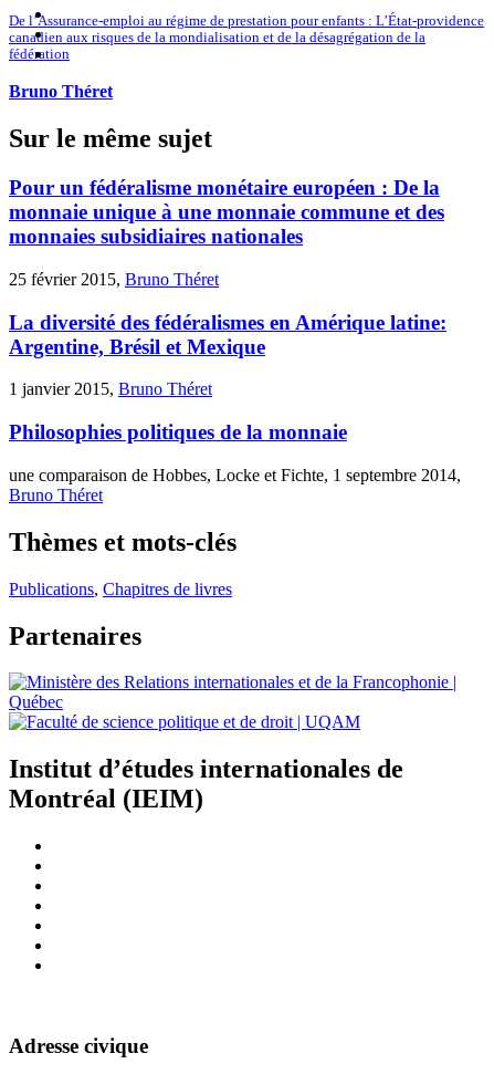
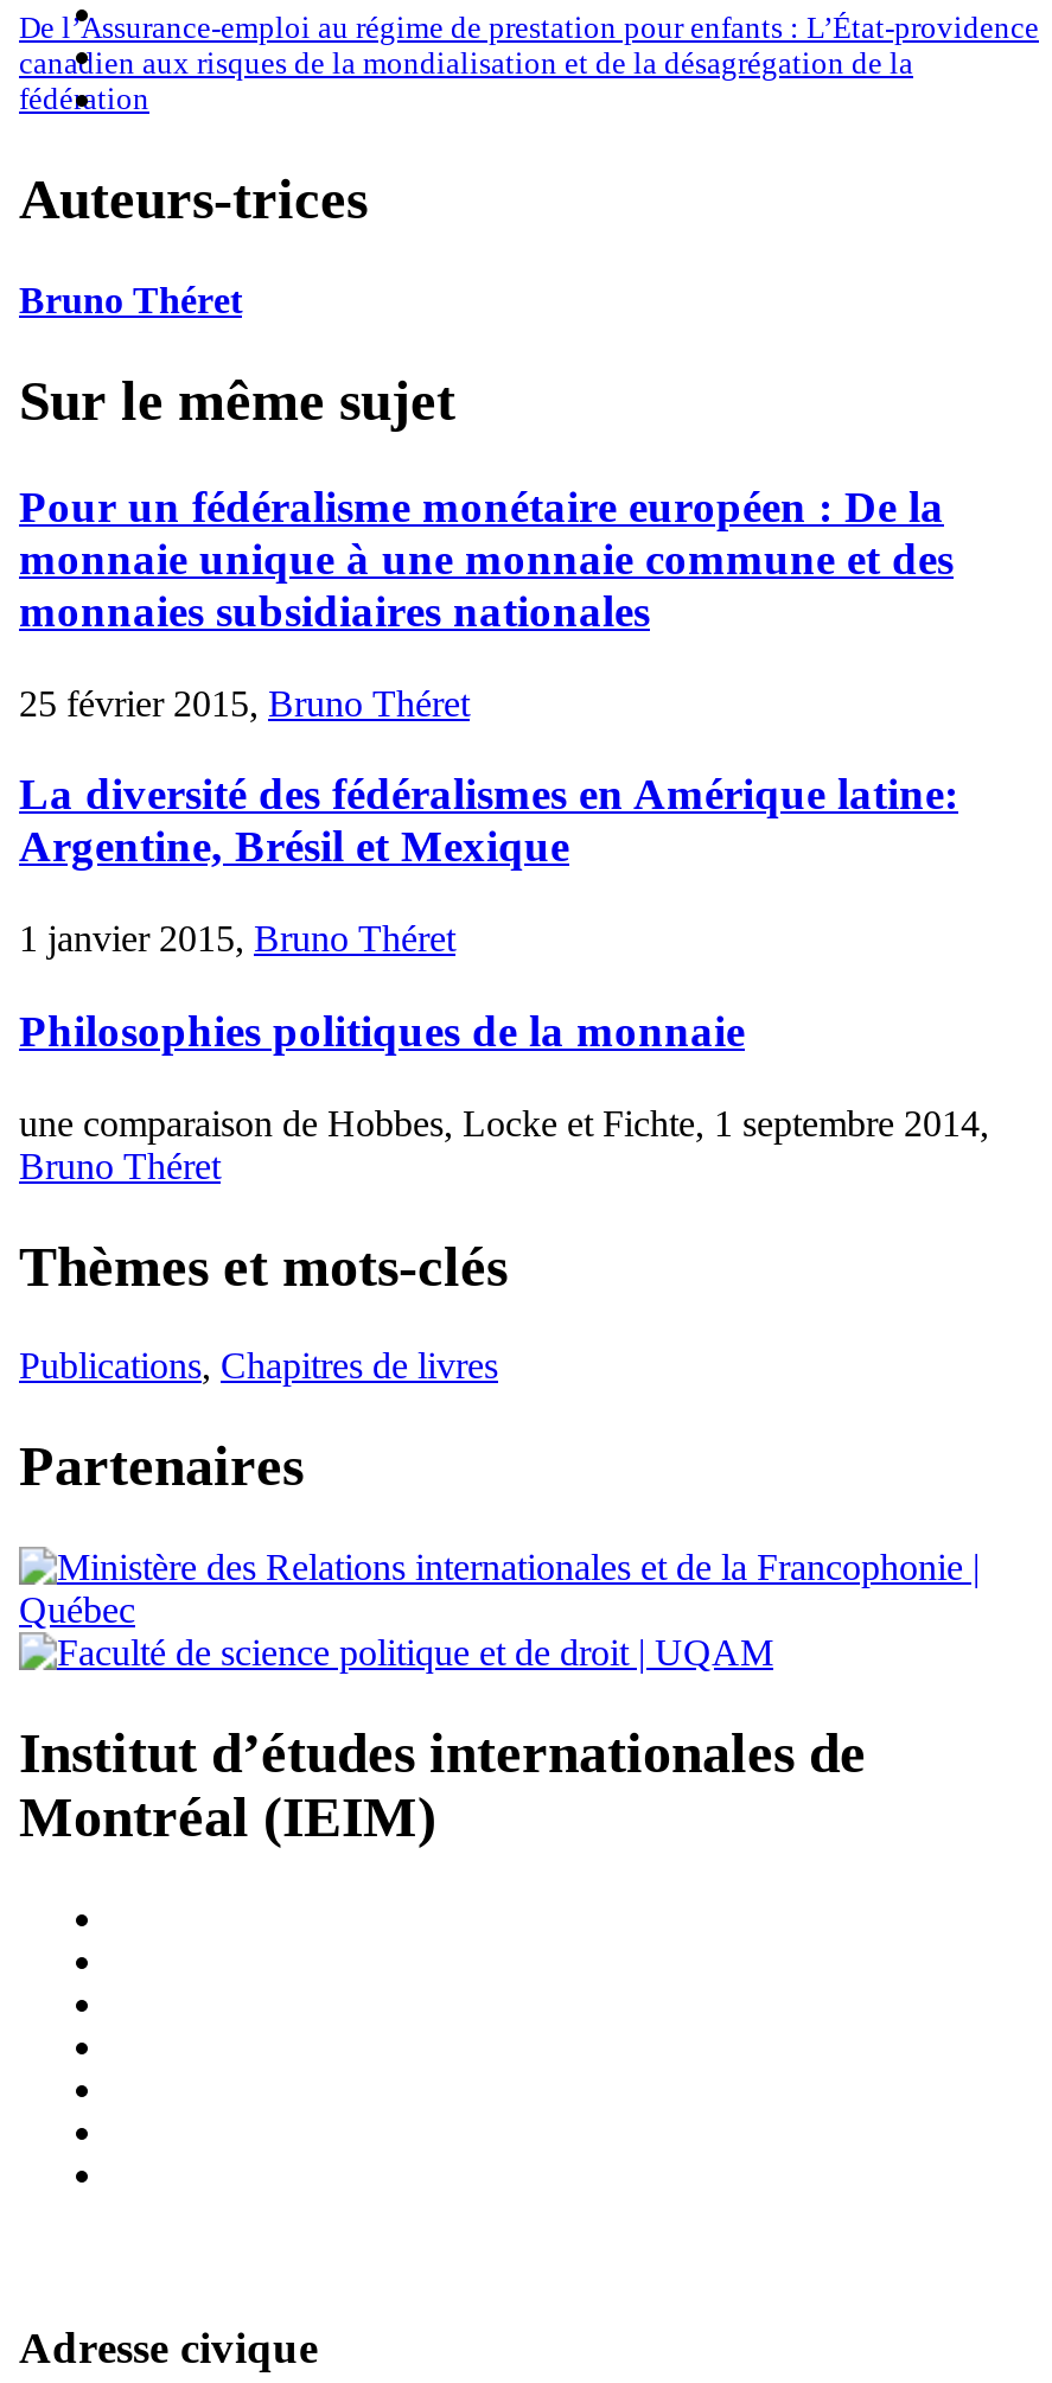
+ Auteurs-trices
